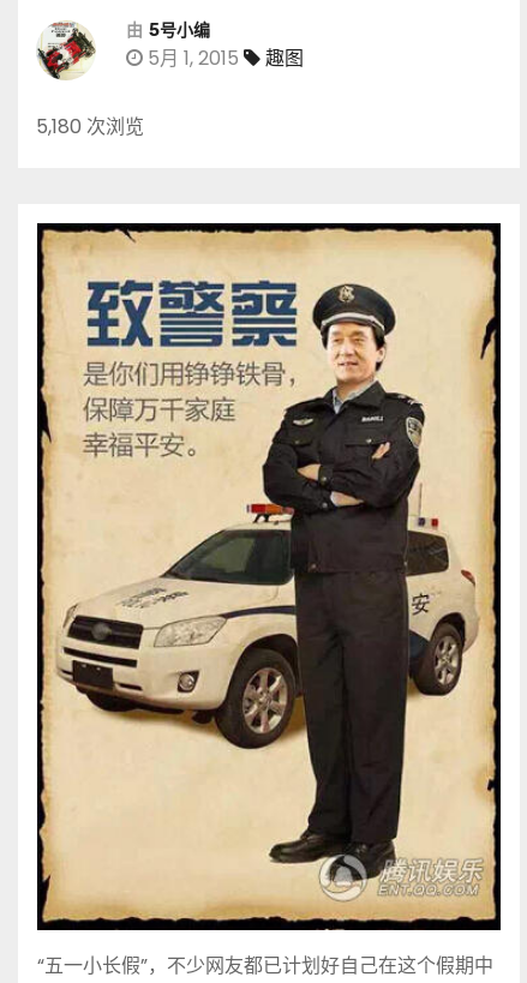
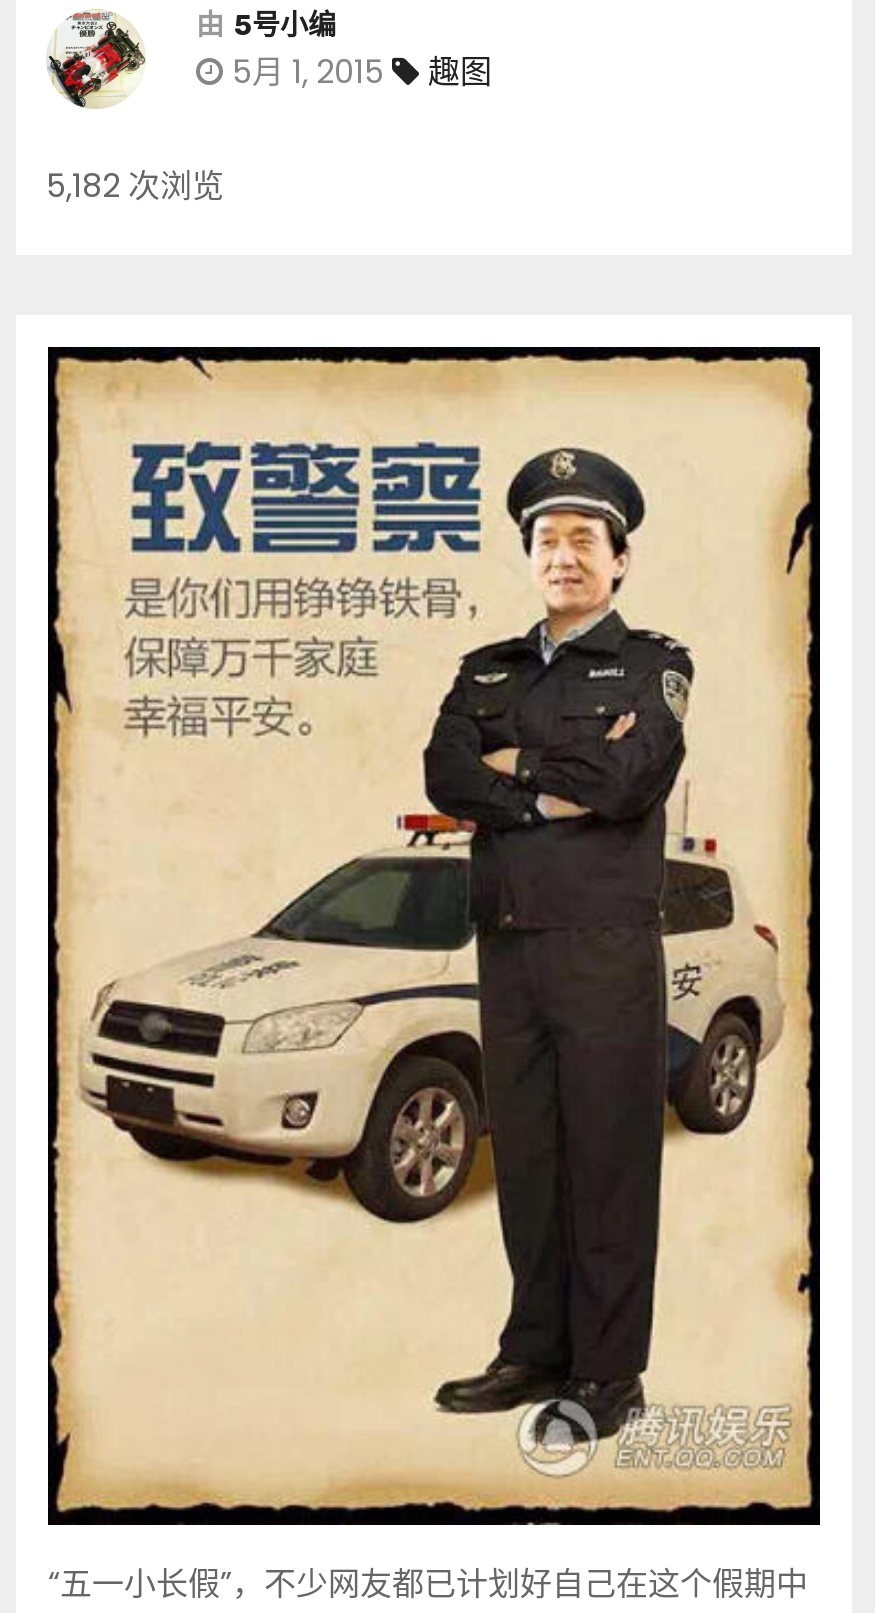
- 5,180 次浏览
+ 5,182 次浏览
